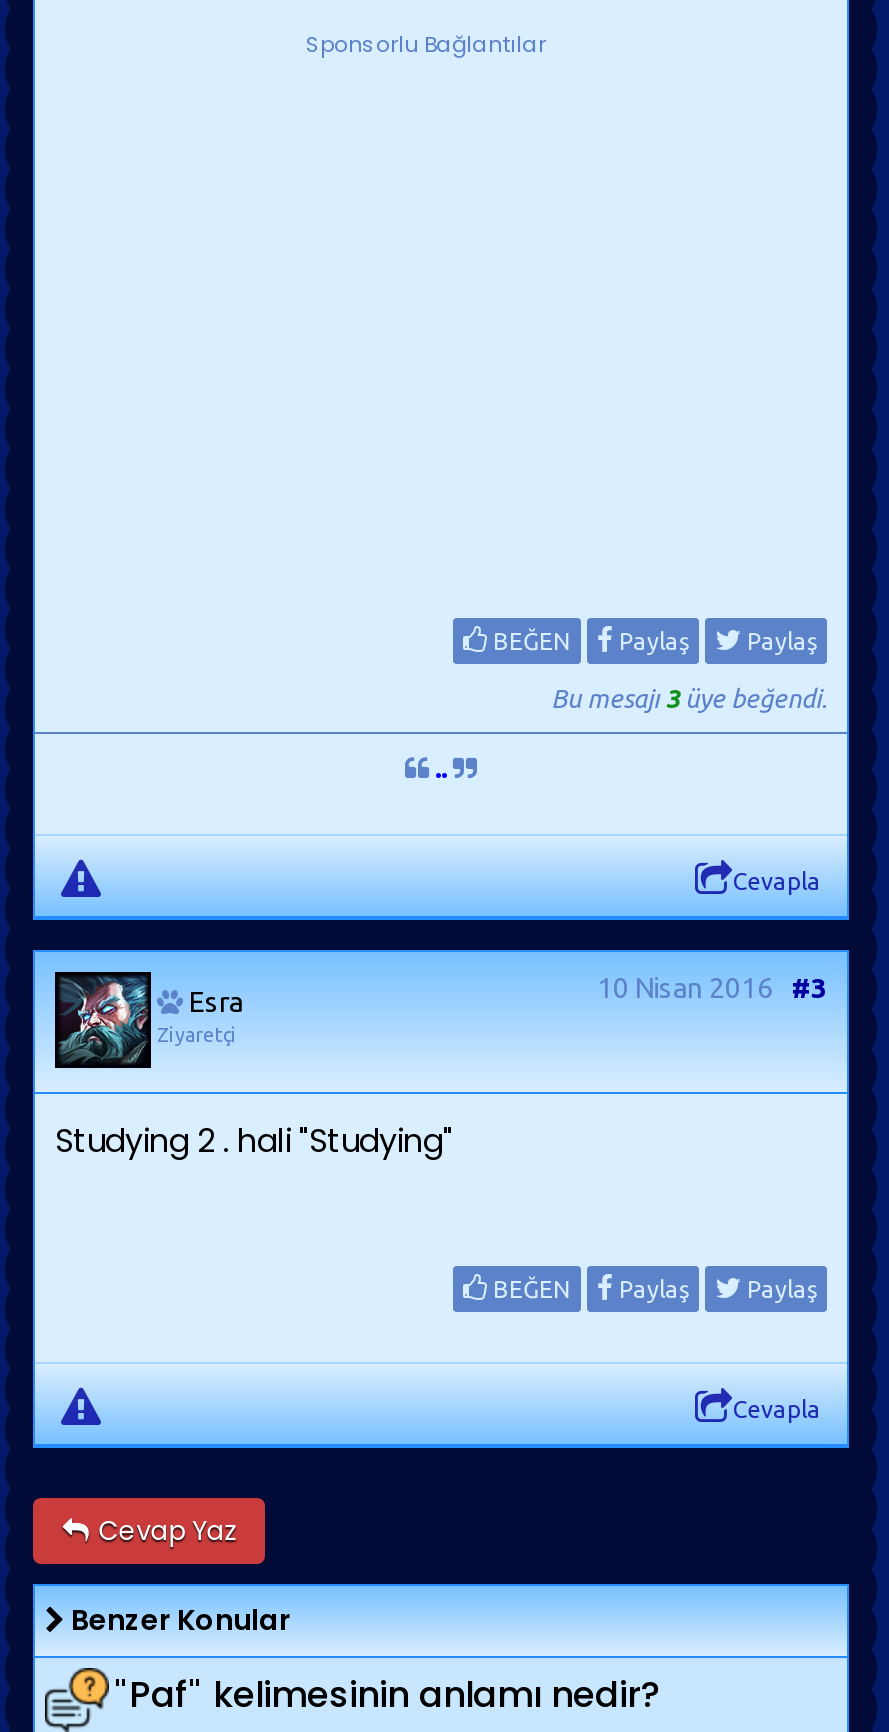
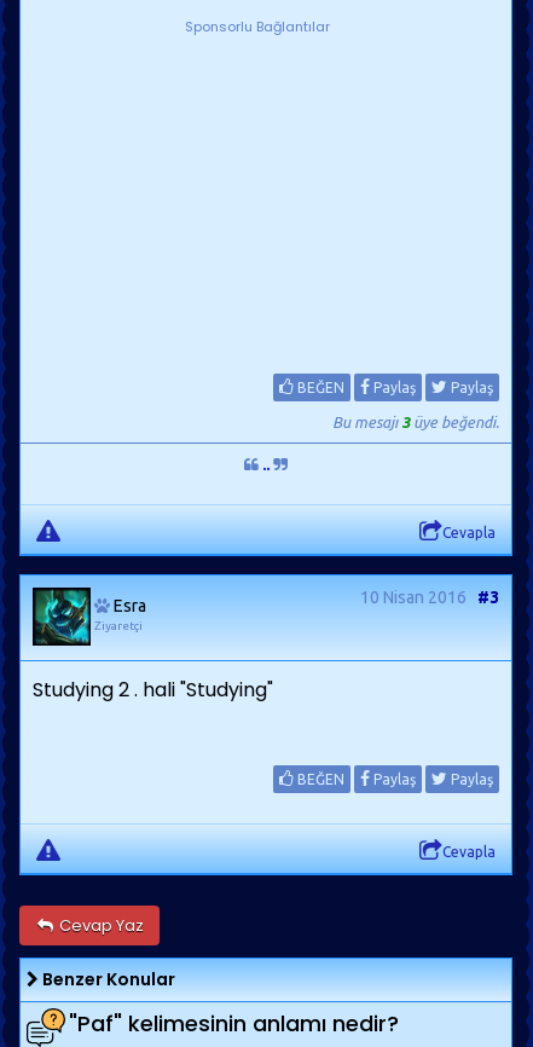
- [image]
+ [image]
